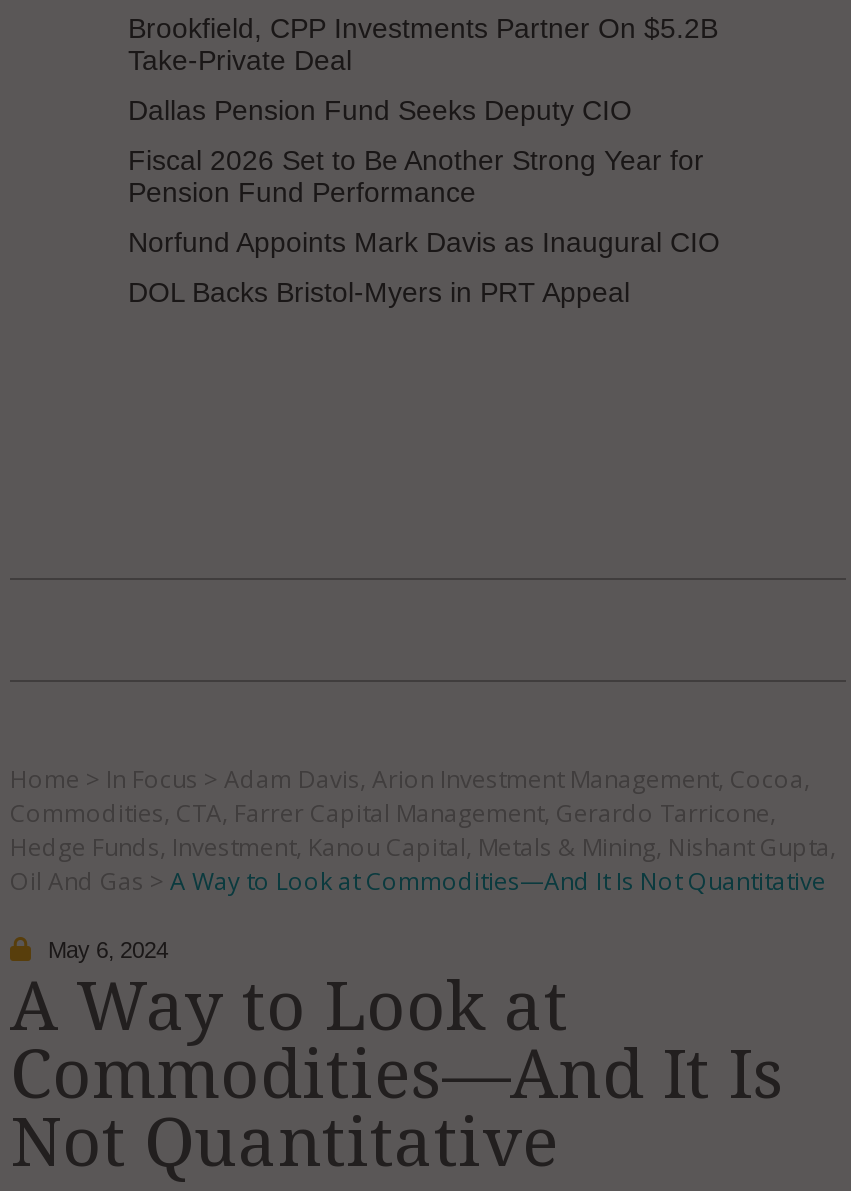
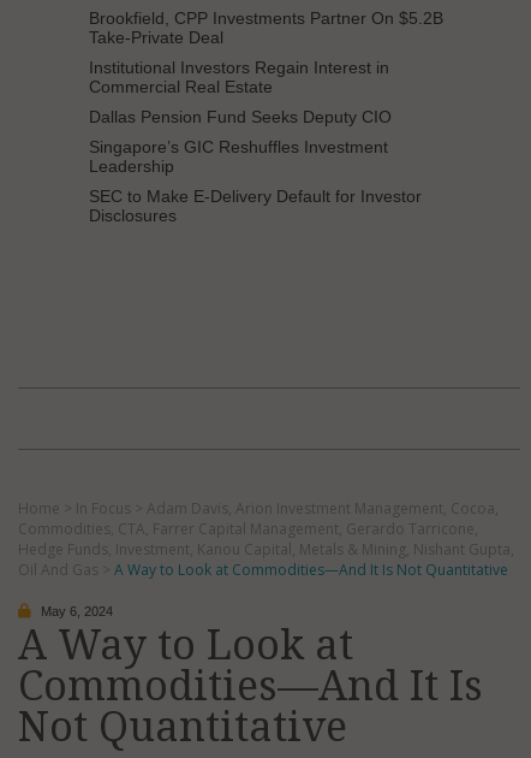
+ Institutional Investors Regain Interest in
+ Commercial Real Estate

- Fiscal 2026 Set to Be Another Strong Year for
- Pension Fund Performance
- Norfund Appoints Mark Davis as Inaugural CIO
- DOL Backs Bristol-Myers in PRT Appeal
+ Singapore’s GIC Reshuffles Investment
+ Leadership
+ SEC to Make E-Delivery Default for Investor
+ Disclosures
